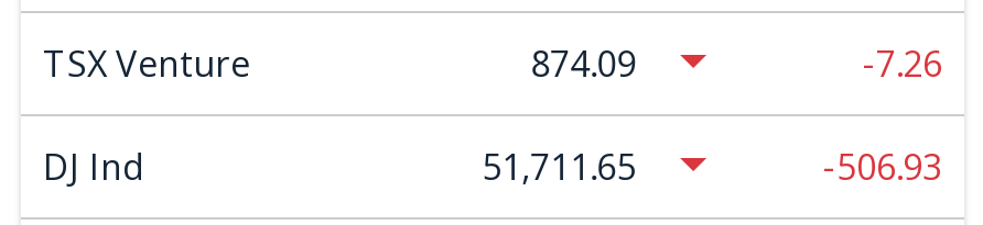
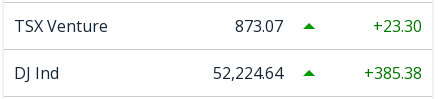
- 874.09
+ 873.07

- -7.26
+ 23.30

- 51,711.65
+ 52,224.64

- -506.93
+ 385.38
